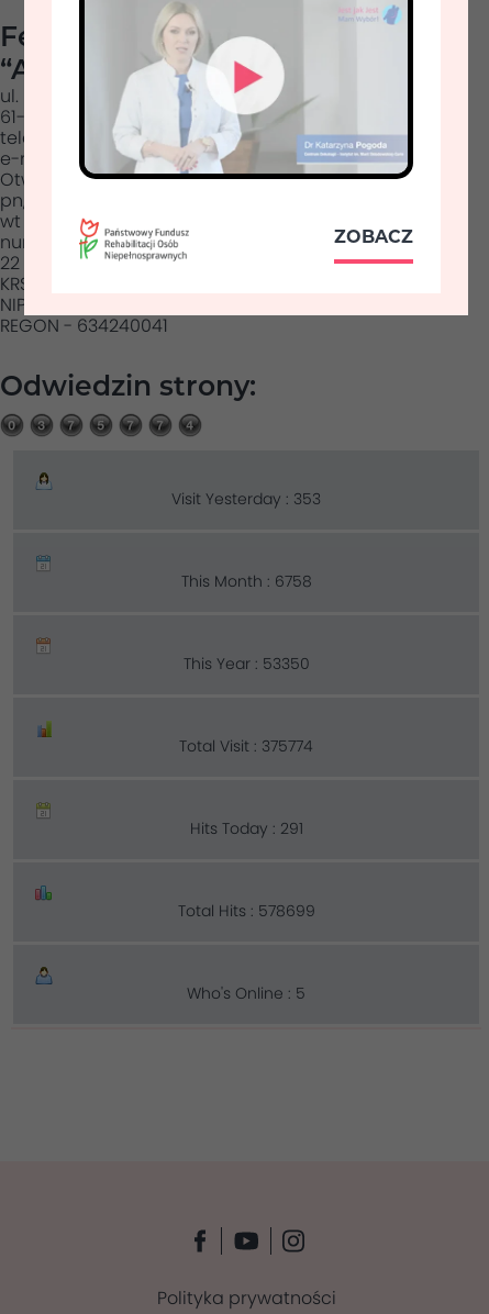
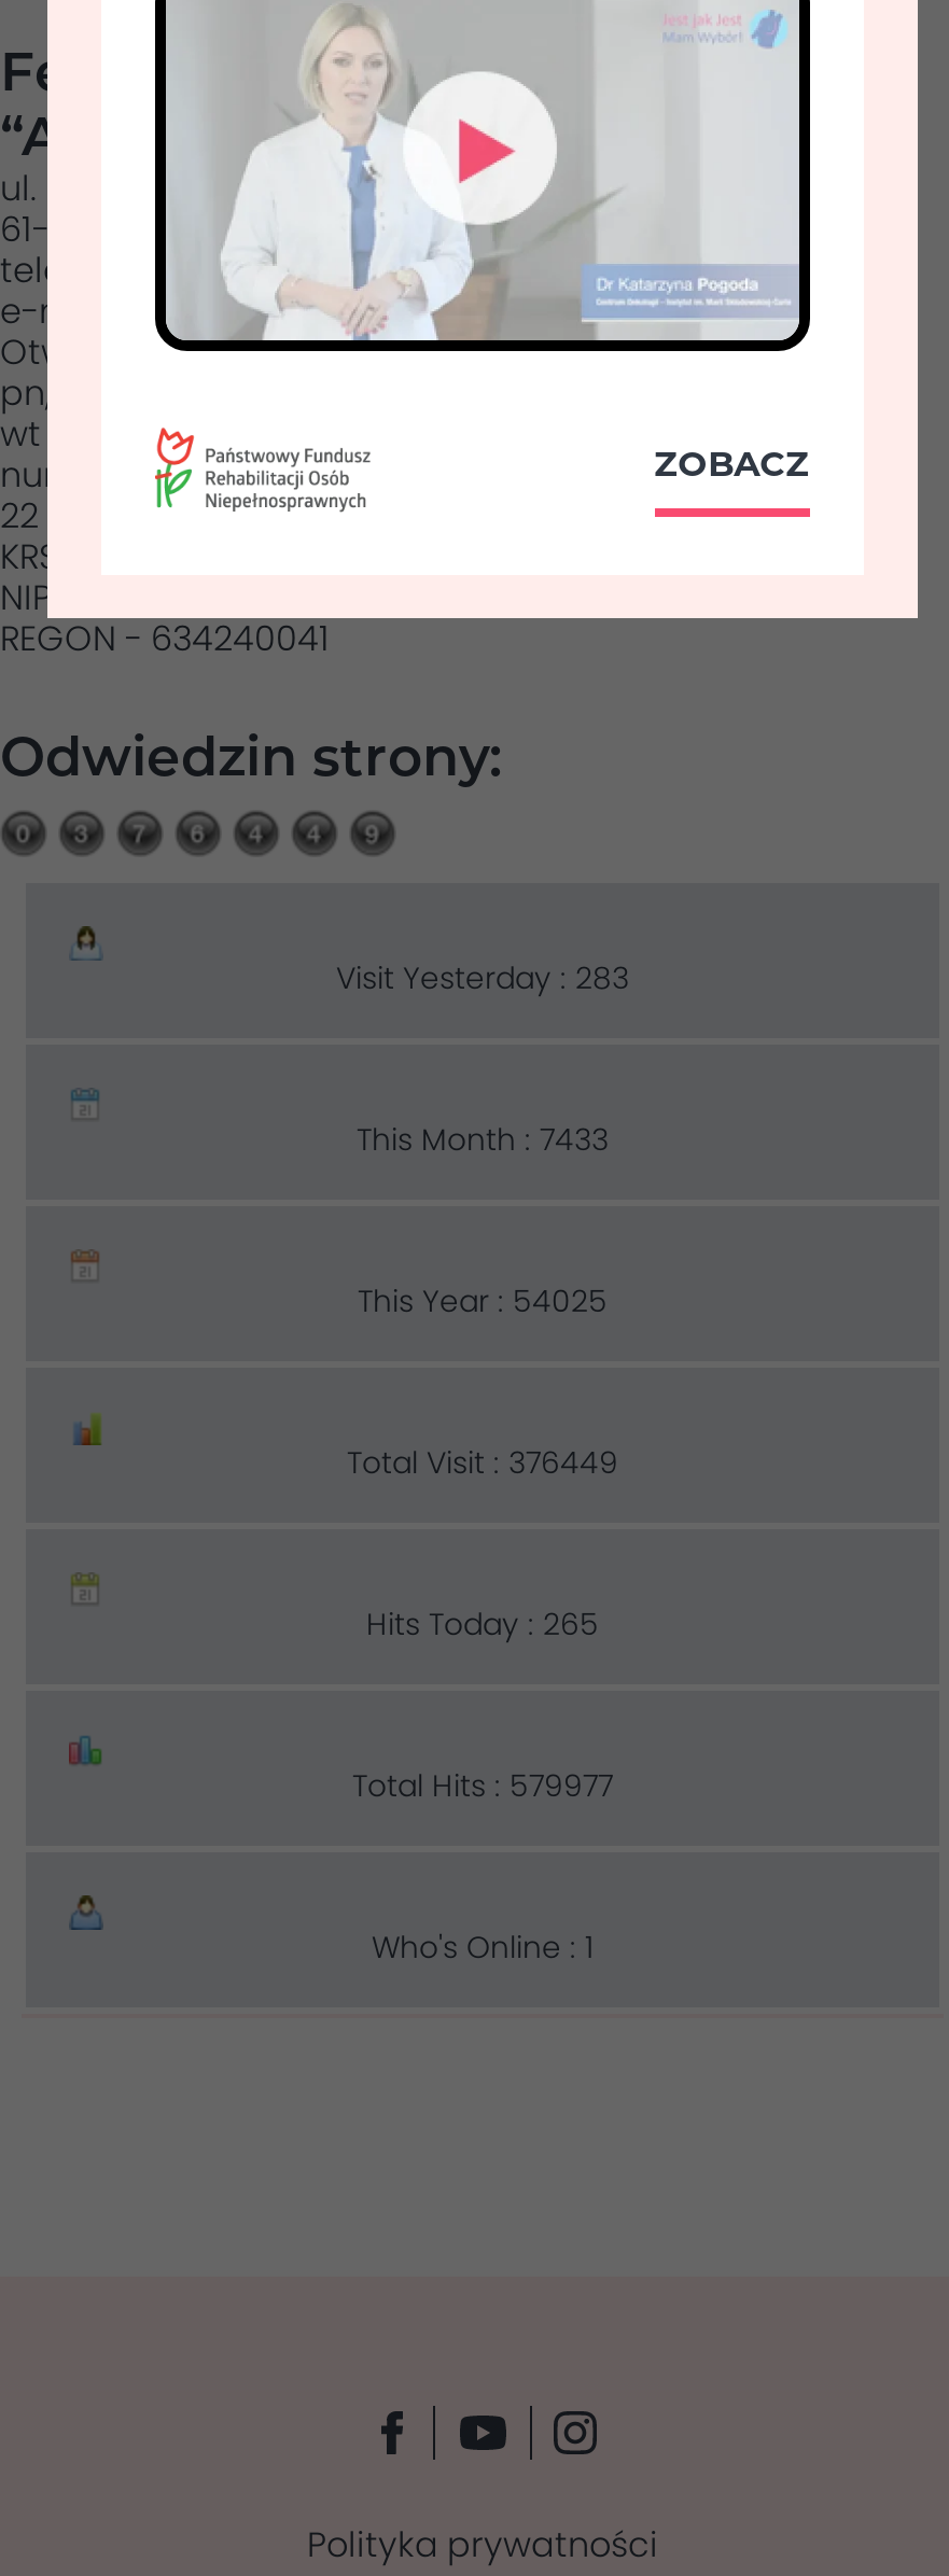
- Visit Yesterday : 353
+ Visit Yesterday : 283

- This Month : 6758
+ This Month : 7433

- This Year : 53350
+ This Year : 54025

- Total Visit : 375774
+ Total Visit : 376449

- Hits Today : 291
+ Hits Today : 265

- Total Hits : 578699
+ Total Hits : 579977

- Who's Online : 5
+ Who's Online : 1
